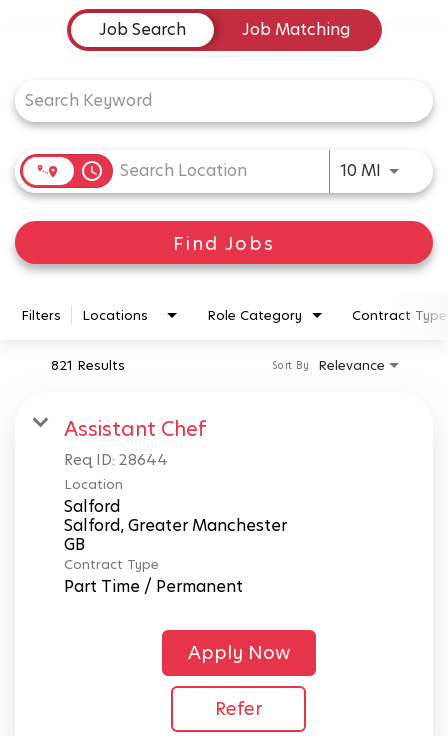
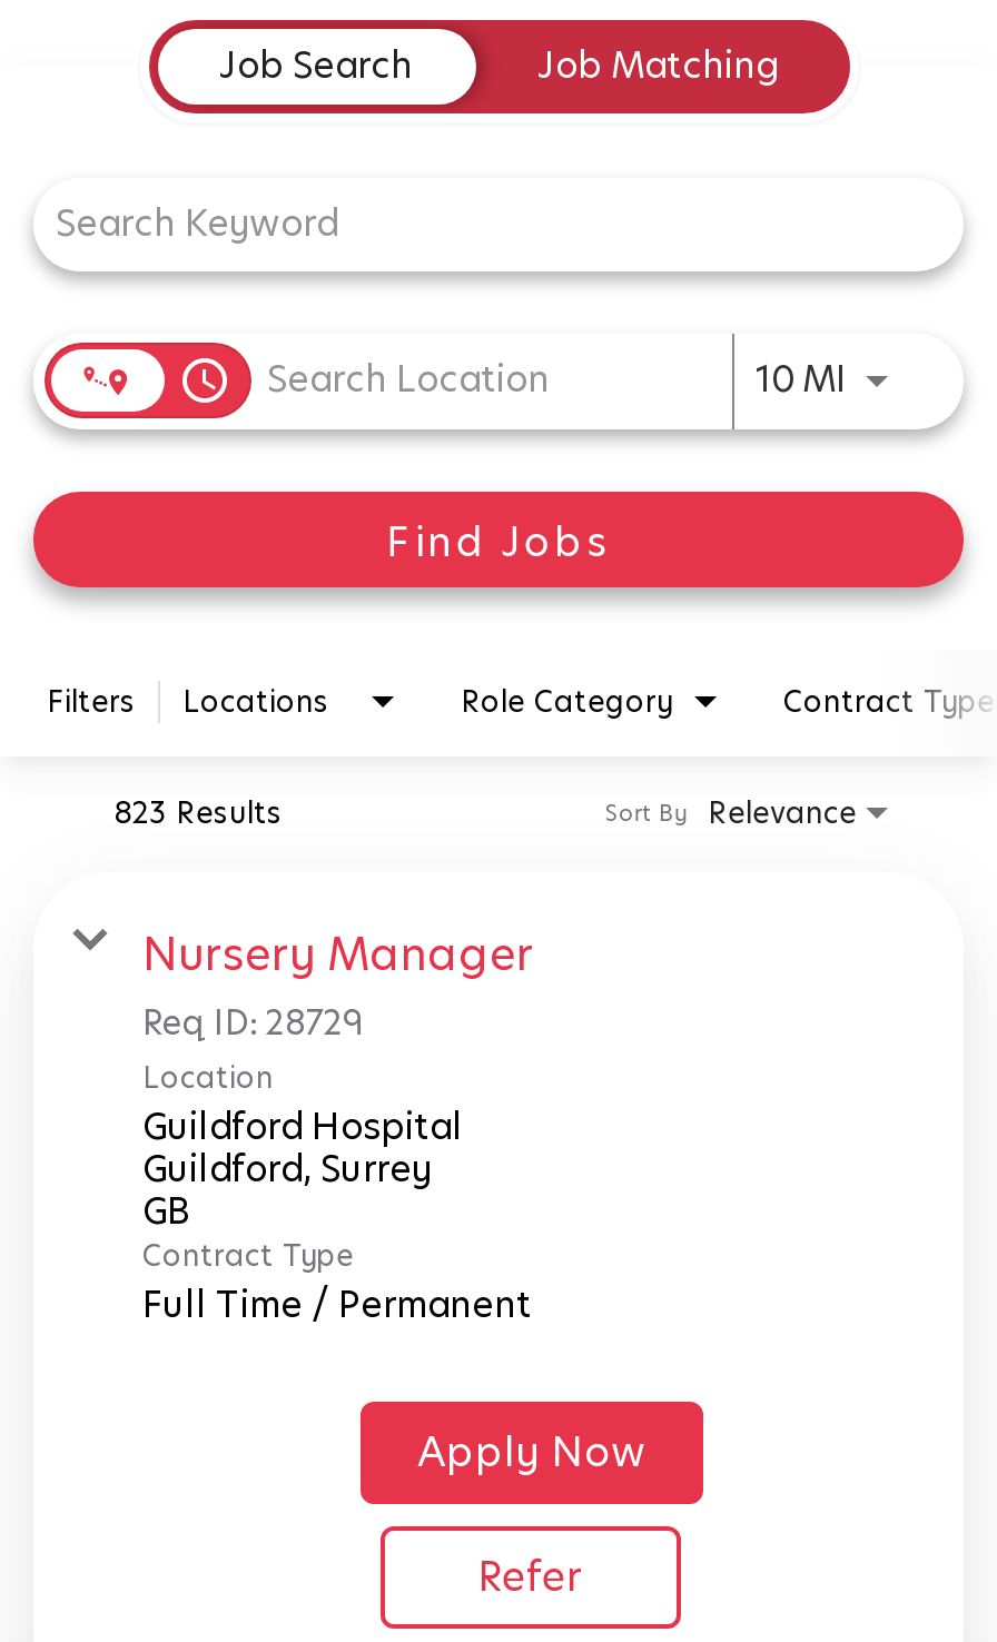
- 821 Results
+ 823 Results

- Assistant Chef
- Req ID: 28644
+ Nursery Manager
+ Req ID: 28729

- Salford
- Salford, Greater Manchester
+ Guildford Hospital
+ Guildford, Surrey

- Part Time / Permanent
+ Full Time / Permanent
